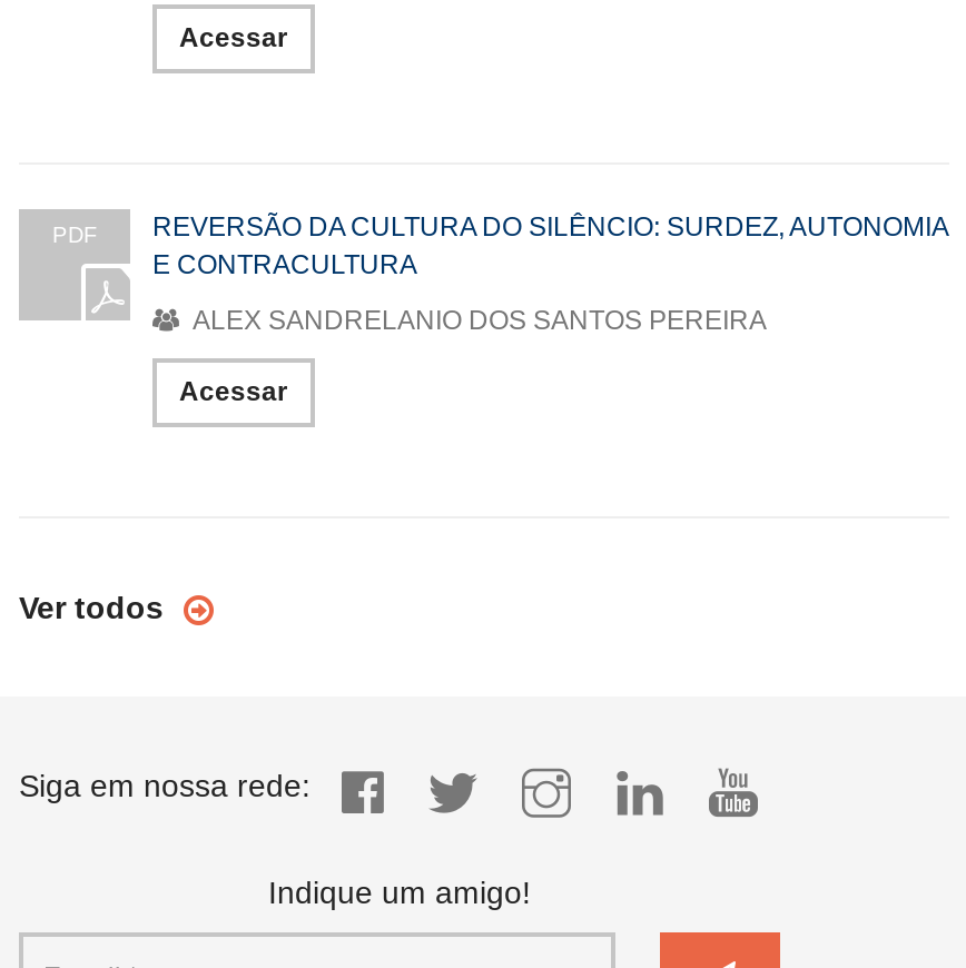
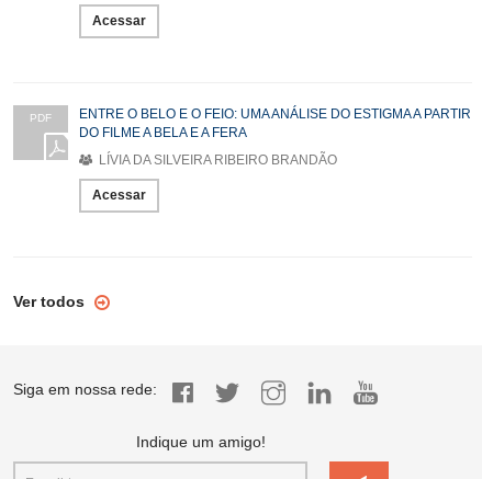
- REVERSÃO DA CULTURA DO SILÊNCIO: SURDEZ, AUTONOMIA
- E CONTRACULTURA
+ ENTRE O BELO E O FEIO: UMA ANÁLISE DO ESTIGMA A PARTIR
+ DO FILME A BELA E A FERA

- ALEX SANDRELANIO DOS SANTOS PEREIRA
+ LÍVIA DA SILVEIRA RIBEIRO BRANDÃO
